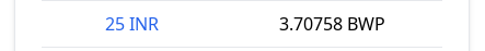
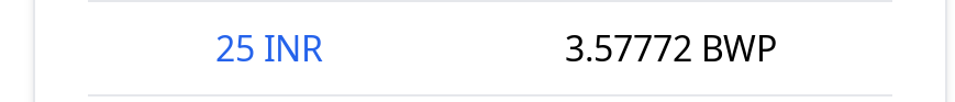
- 3.70758 BWP
+ 3.57772 BWP
